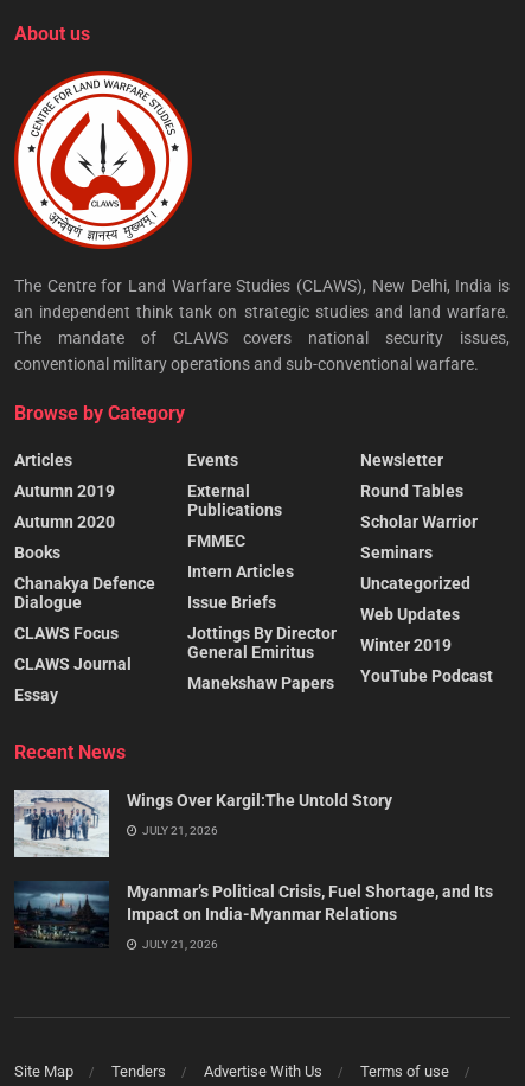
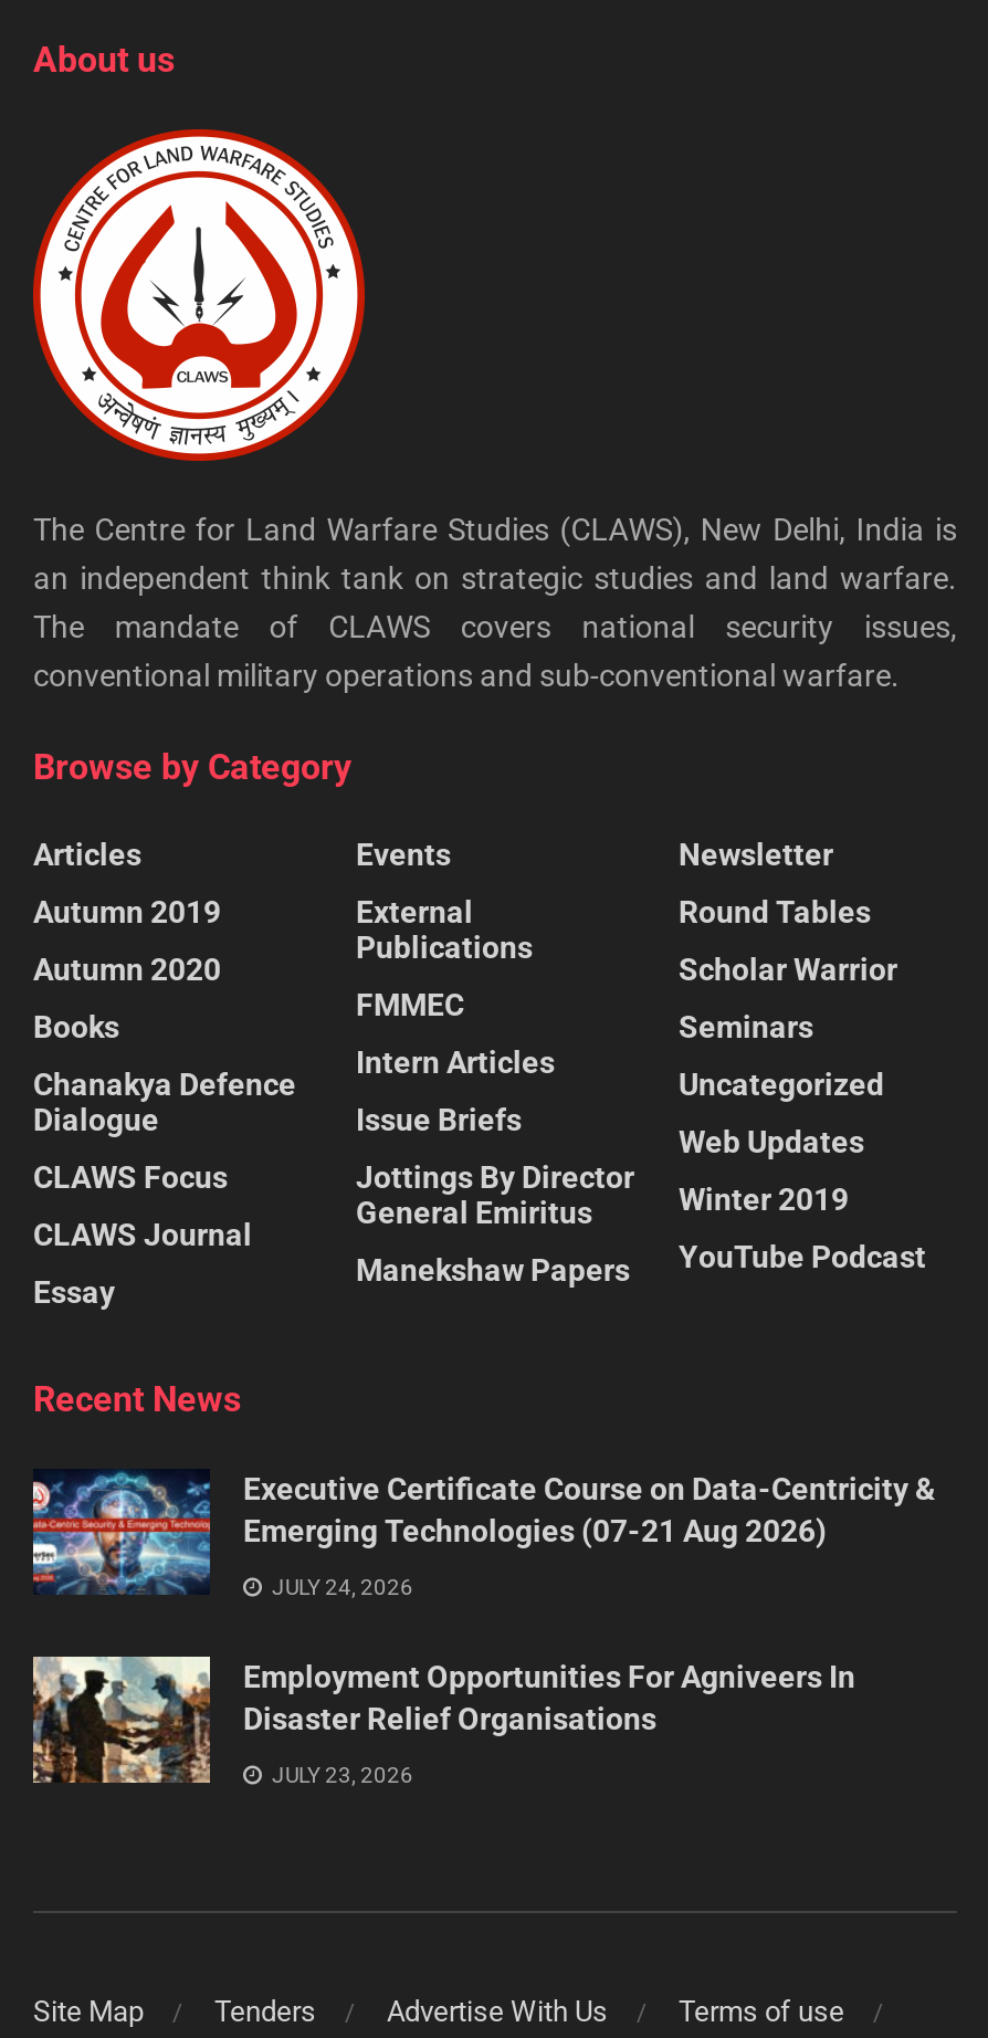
- [image]
- Wings Over Kargil:The Untold Story
+ [image]
+ Executive Certificate Course on Data-Centricity &
+ Emerging Technologies (07-21 Aug 2026)

- JULY 21, 2026
+ JULY 24, 2026

- [image]
- Myanmar’s Political Crisis, Fuel Shortage, and Its
- Impact on India-Myanmar Relations
+ [image]
+ Employment Opportunities For Agniveers In
+ Disaster Relief Organisations

- JULY 21, 2026
+ JULY 23, 2026
